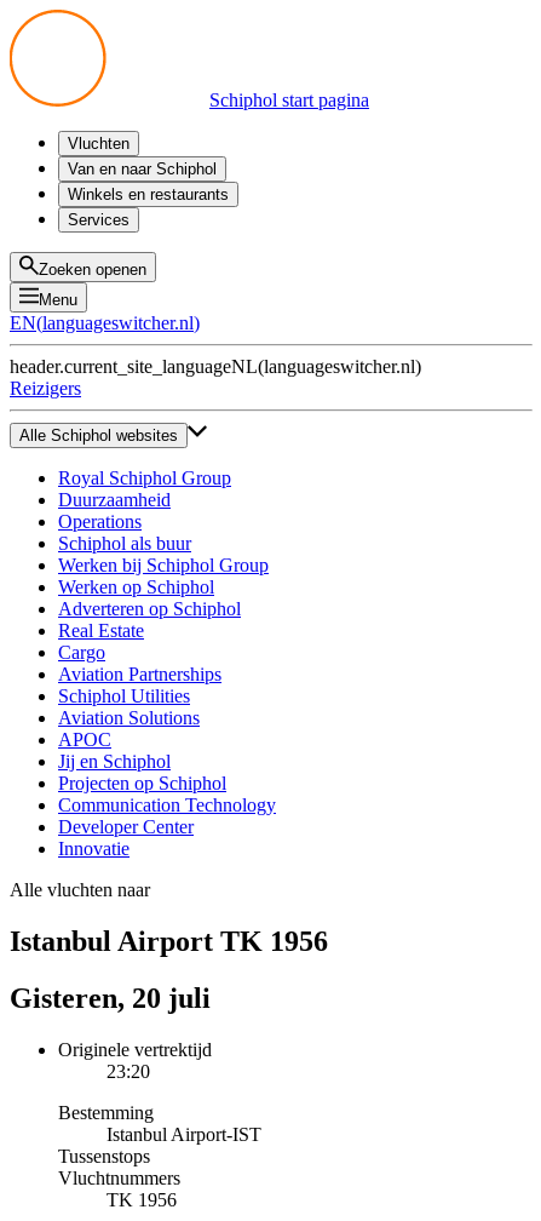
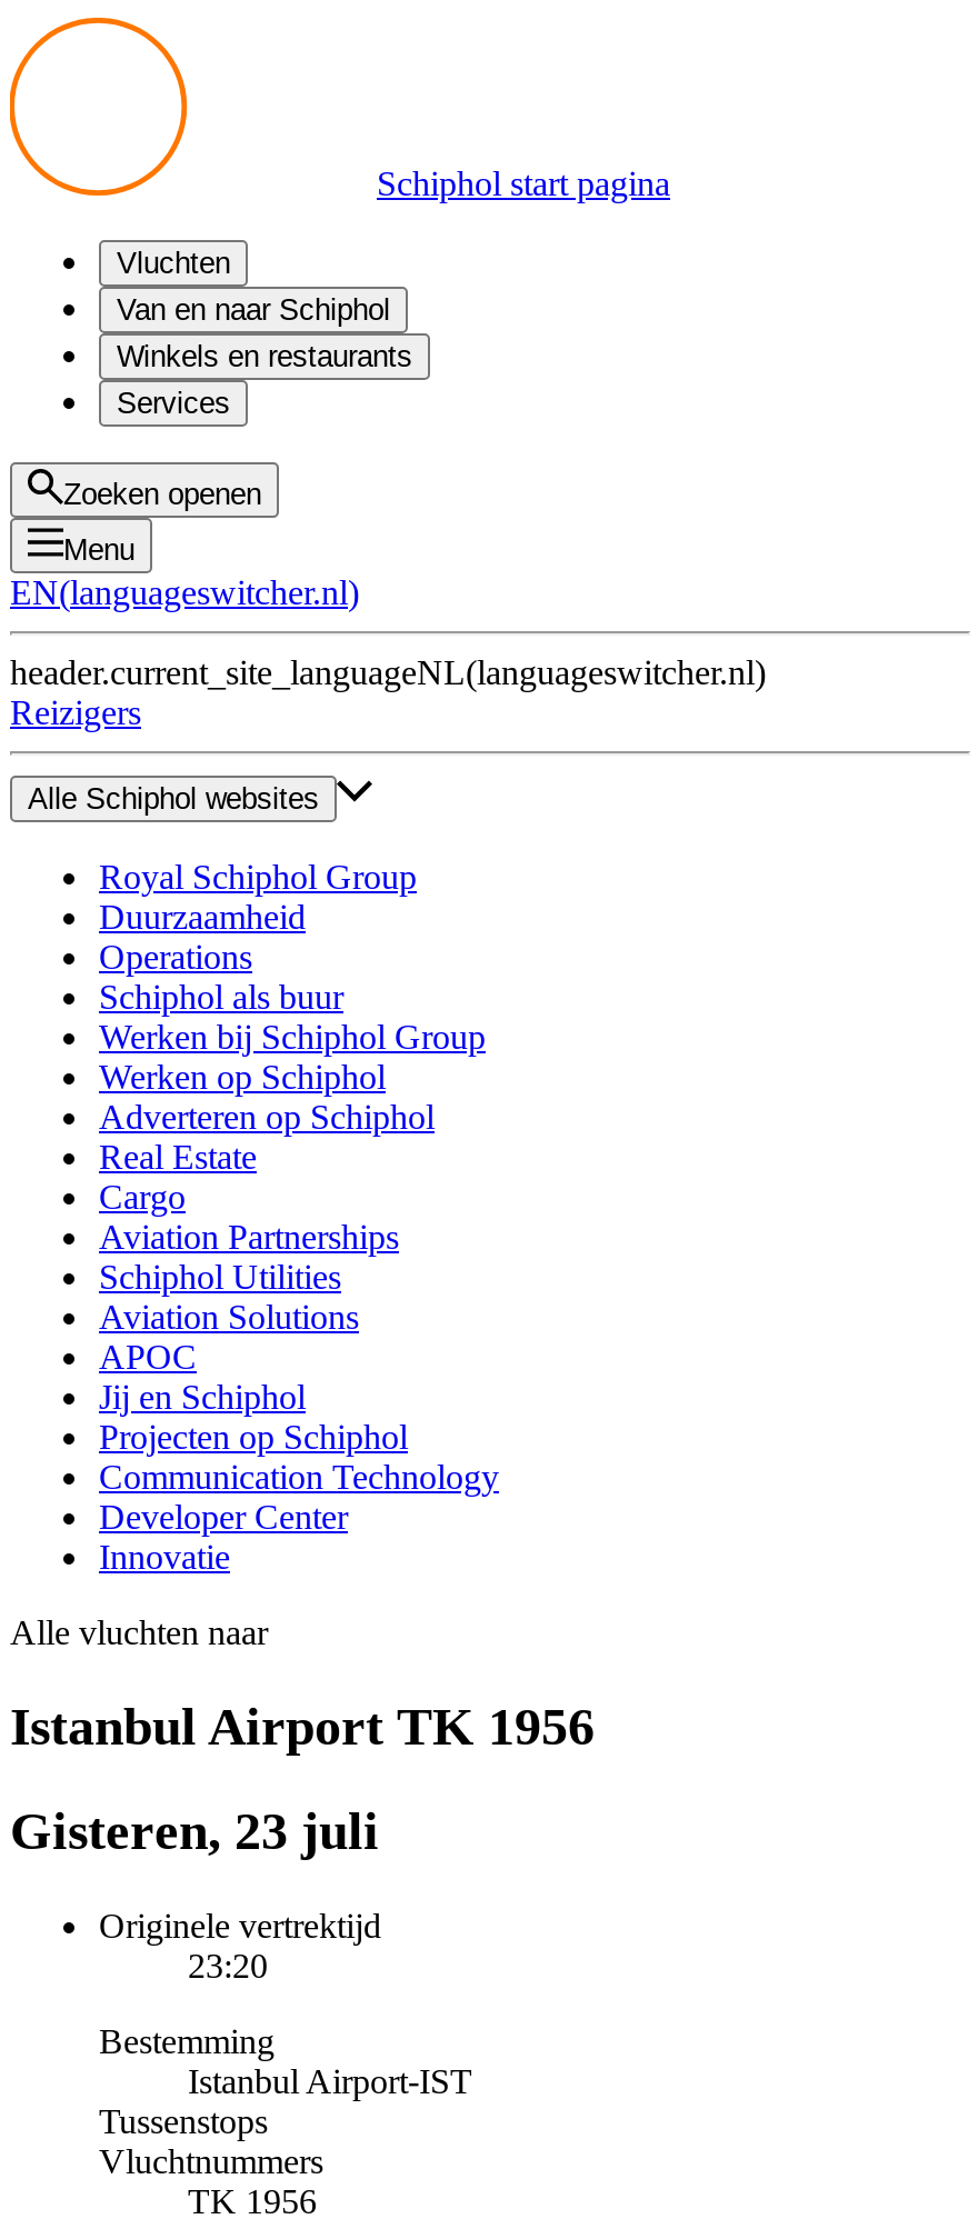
- Gisteren, 20 juli
+ Gisteren, 23 juli
